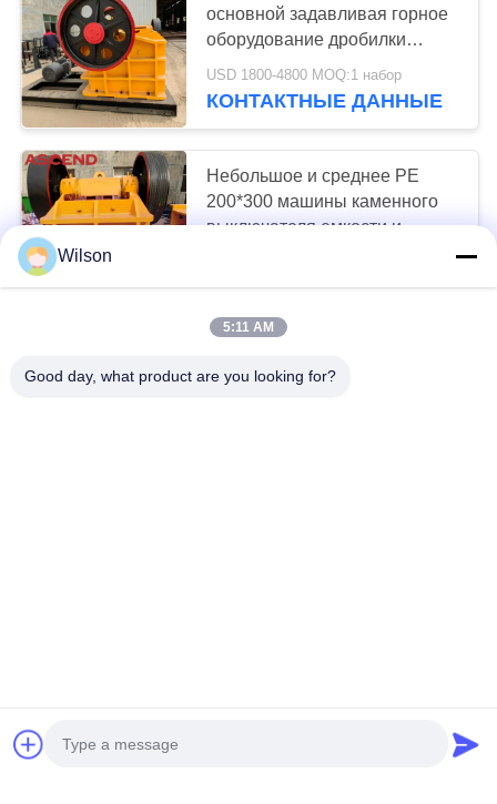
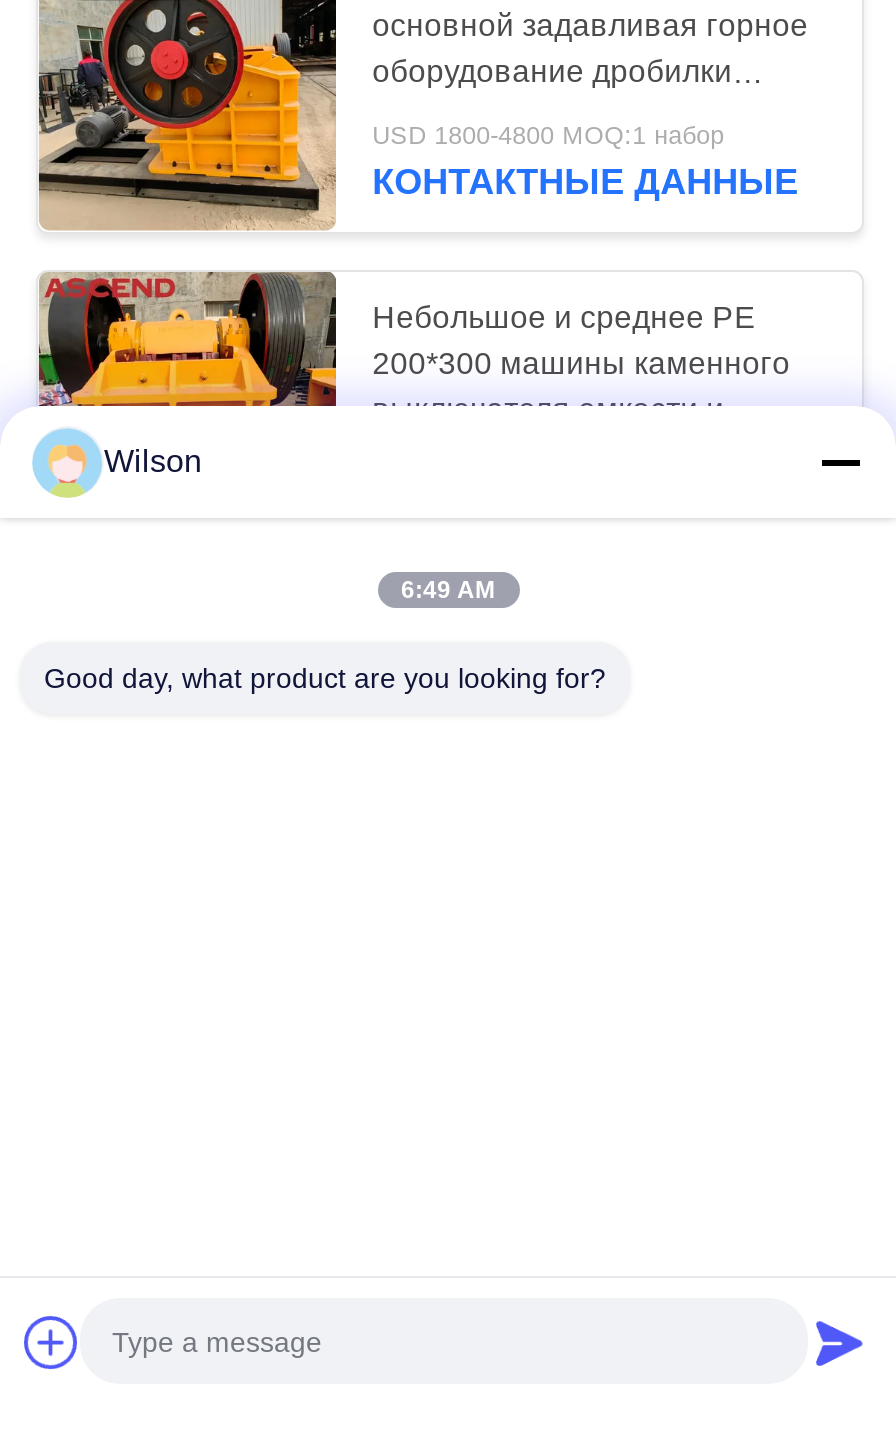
- 5:11 AM
+ 6:49 AM
